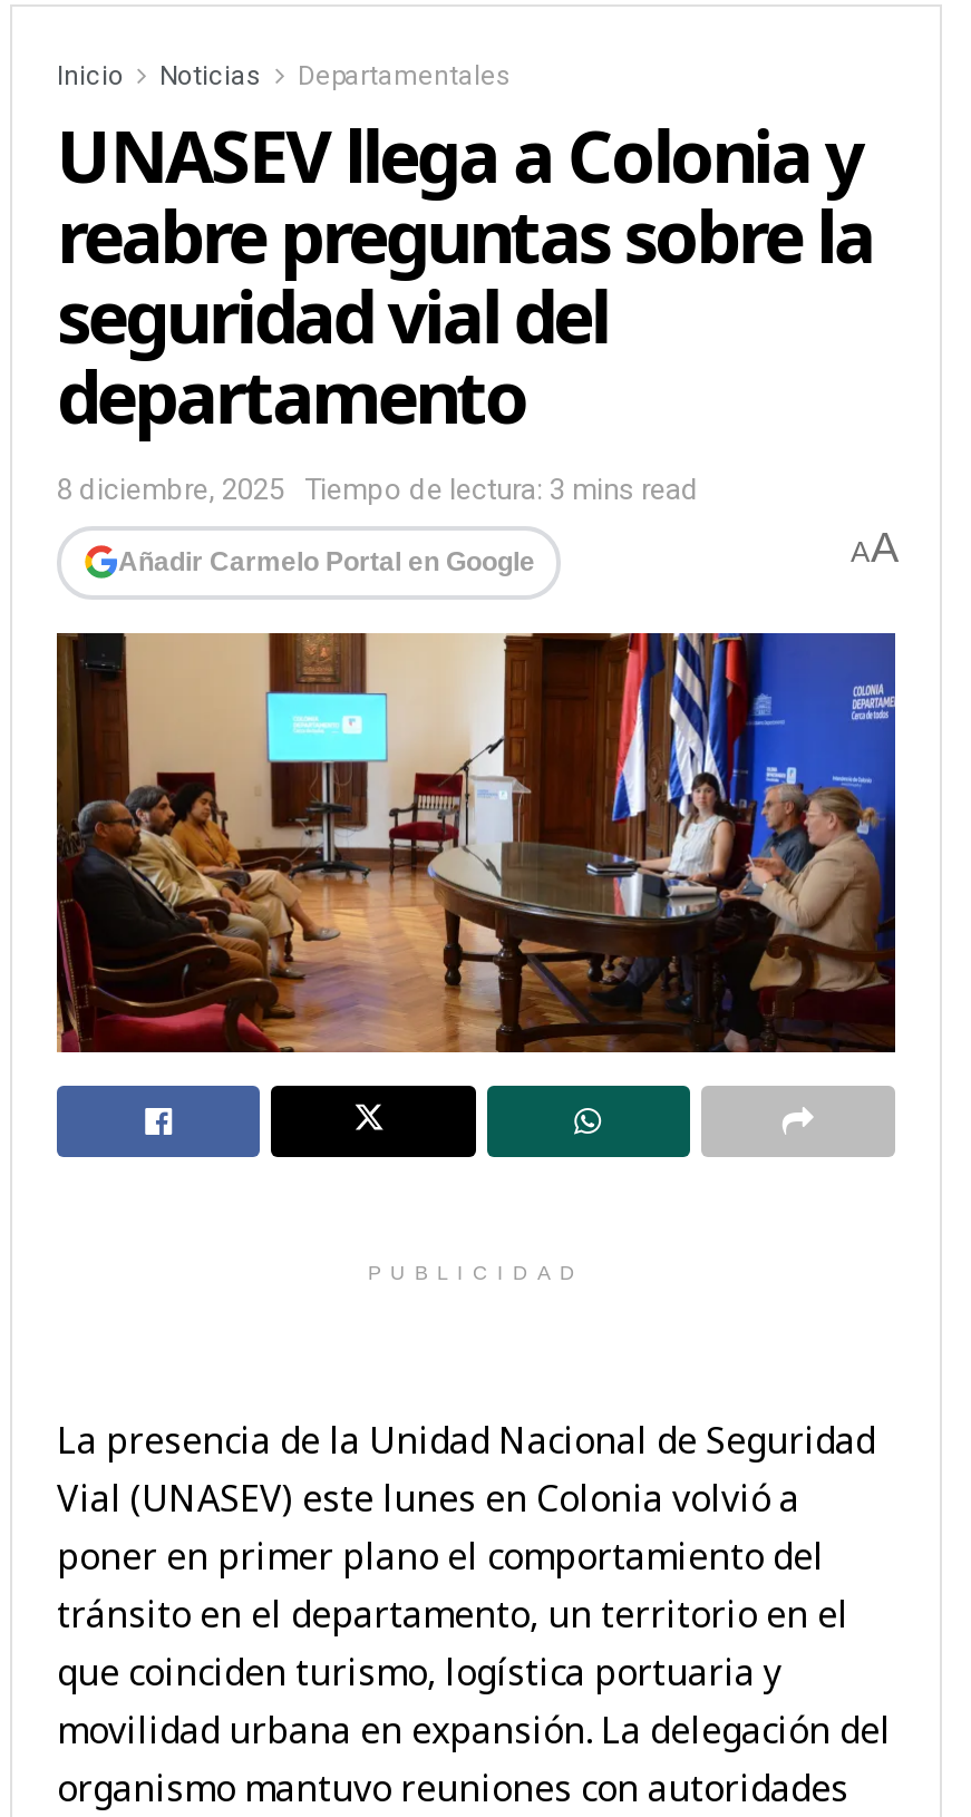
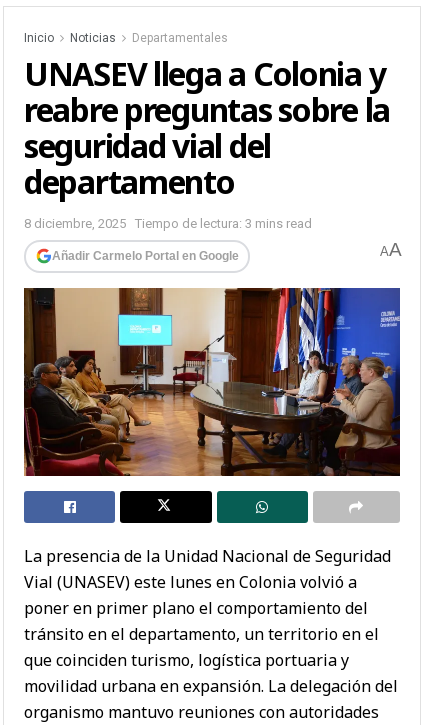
- PUBLICIDAD
